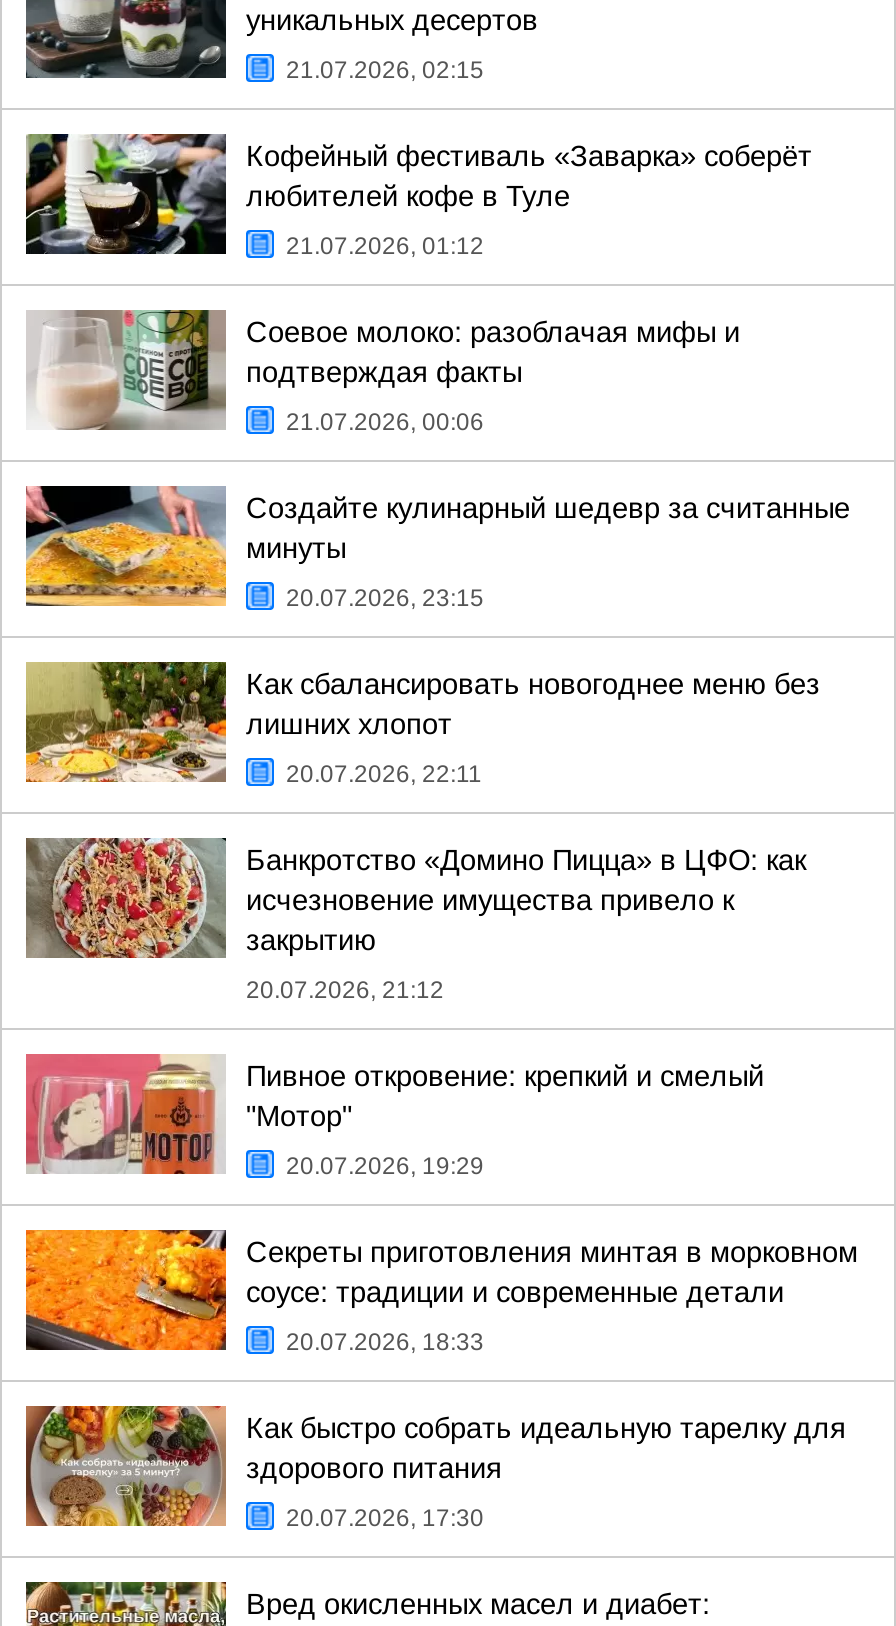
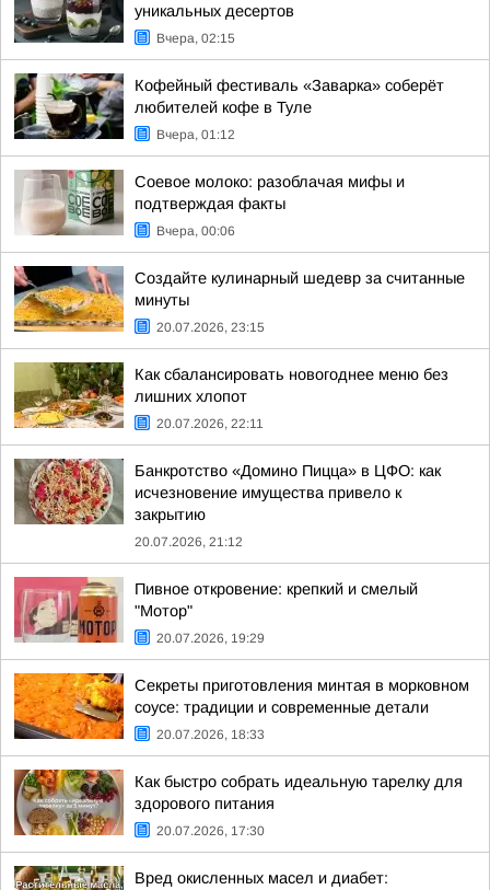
- 21.07.2026, 02:15
+ Вчера, 02:15

- 21.07.2026, 01:12
+ Вчера, 01:12

- 21.07.2026, 00:06
+ Вчера, 00:06
